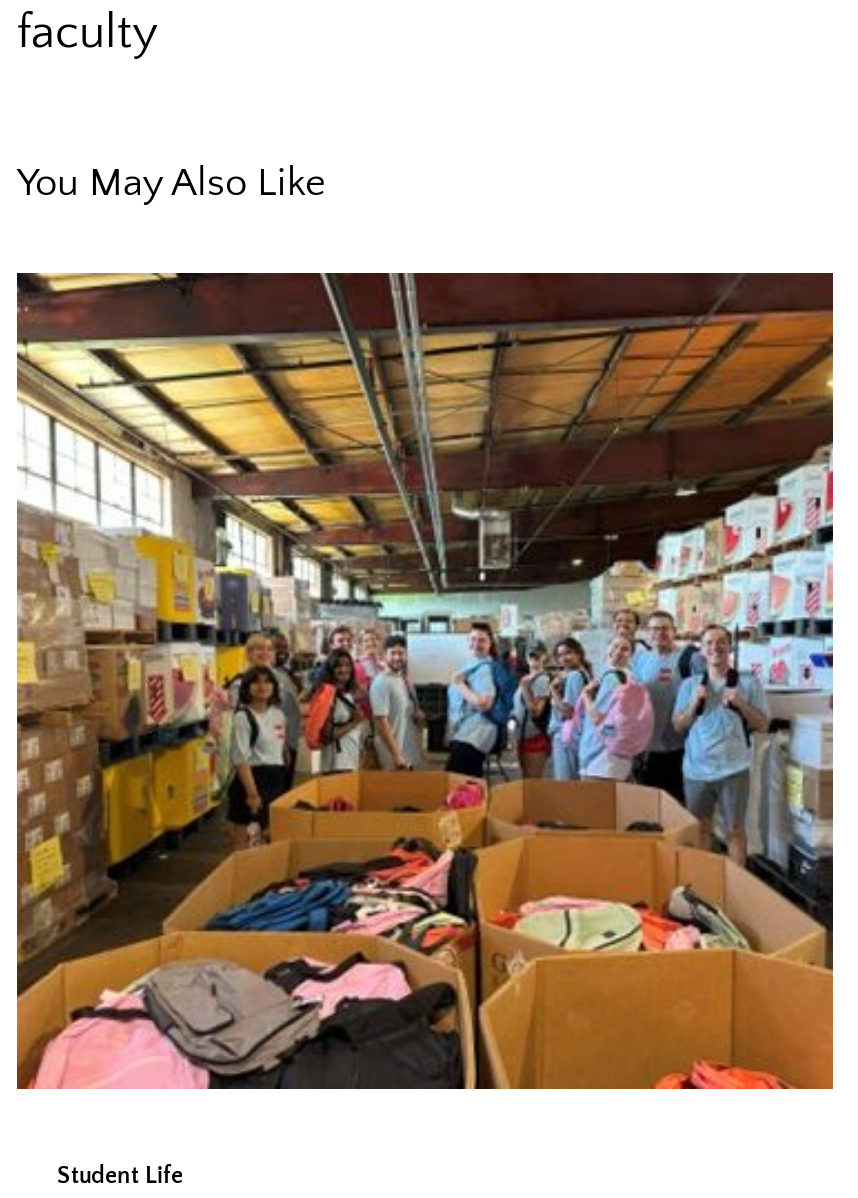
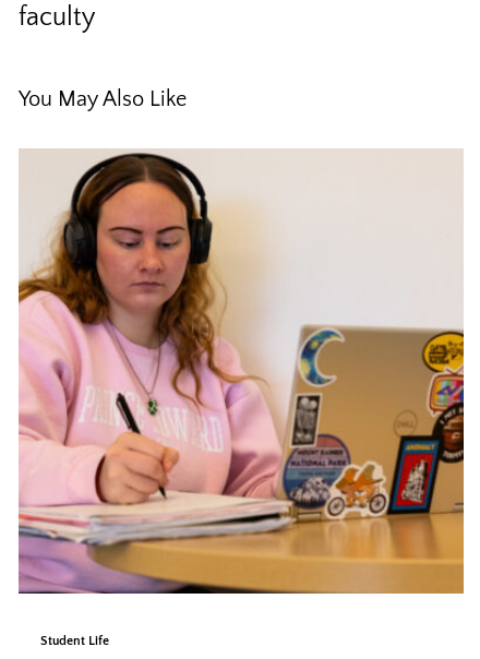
- [image]
+ [image]
